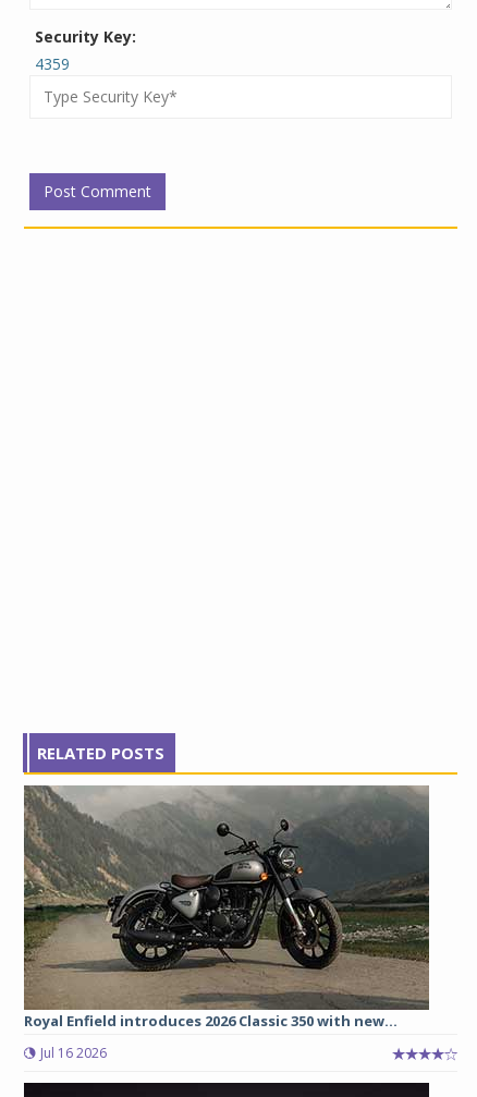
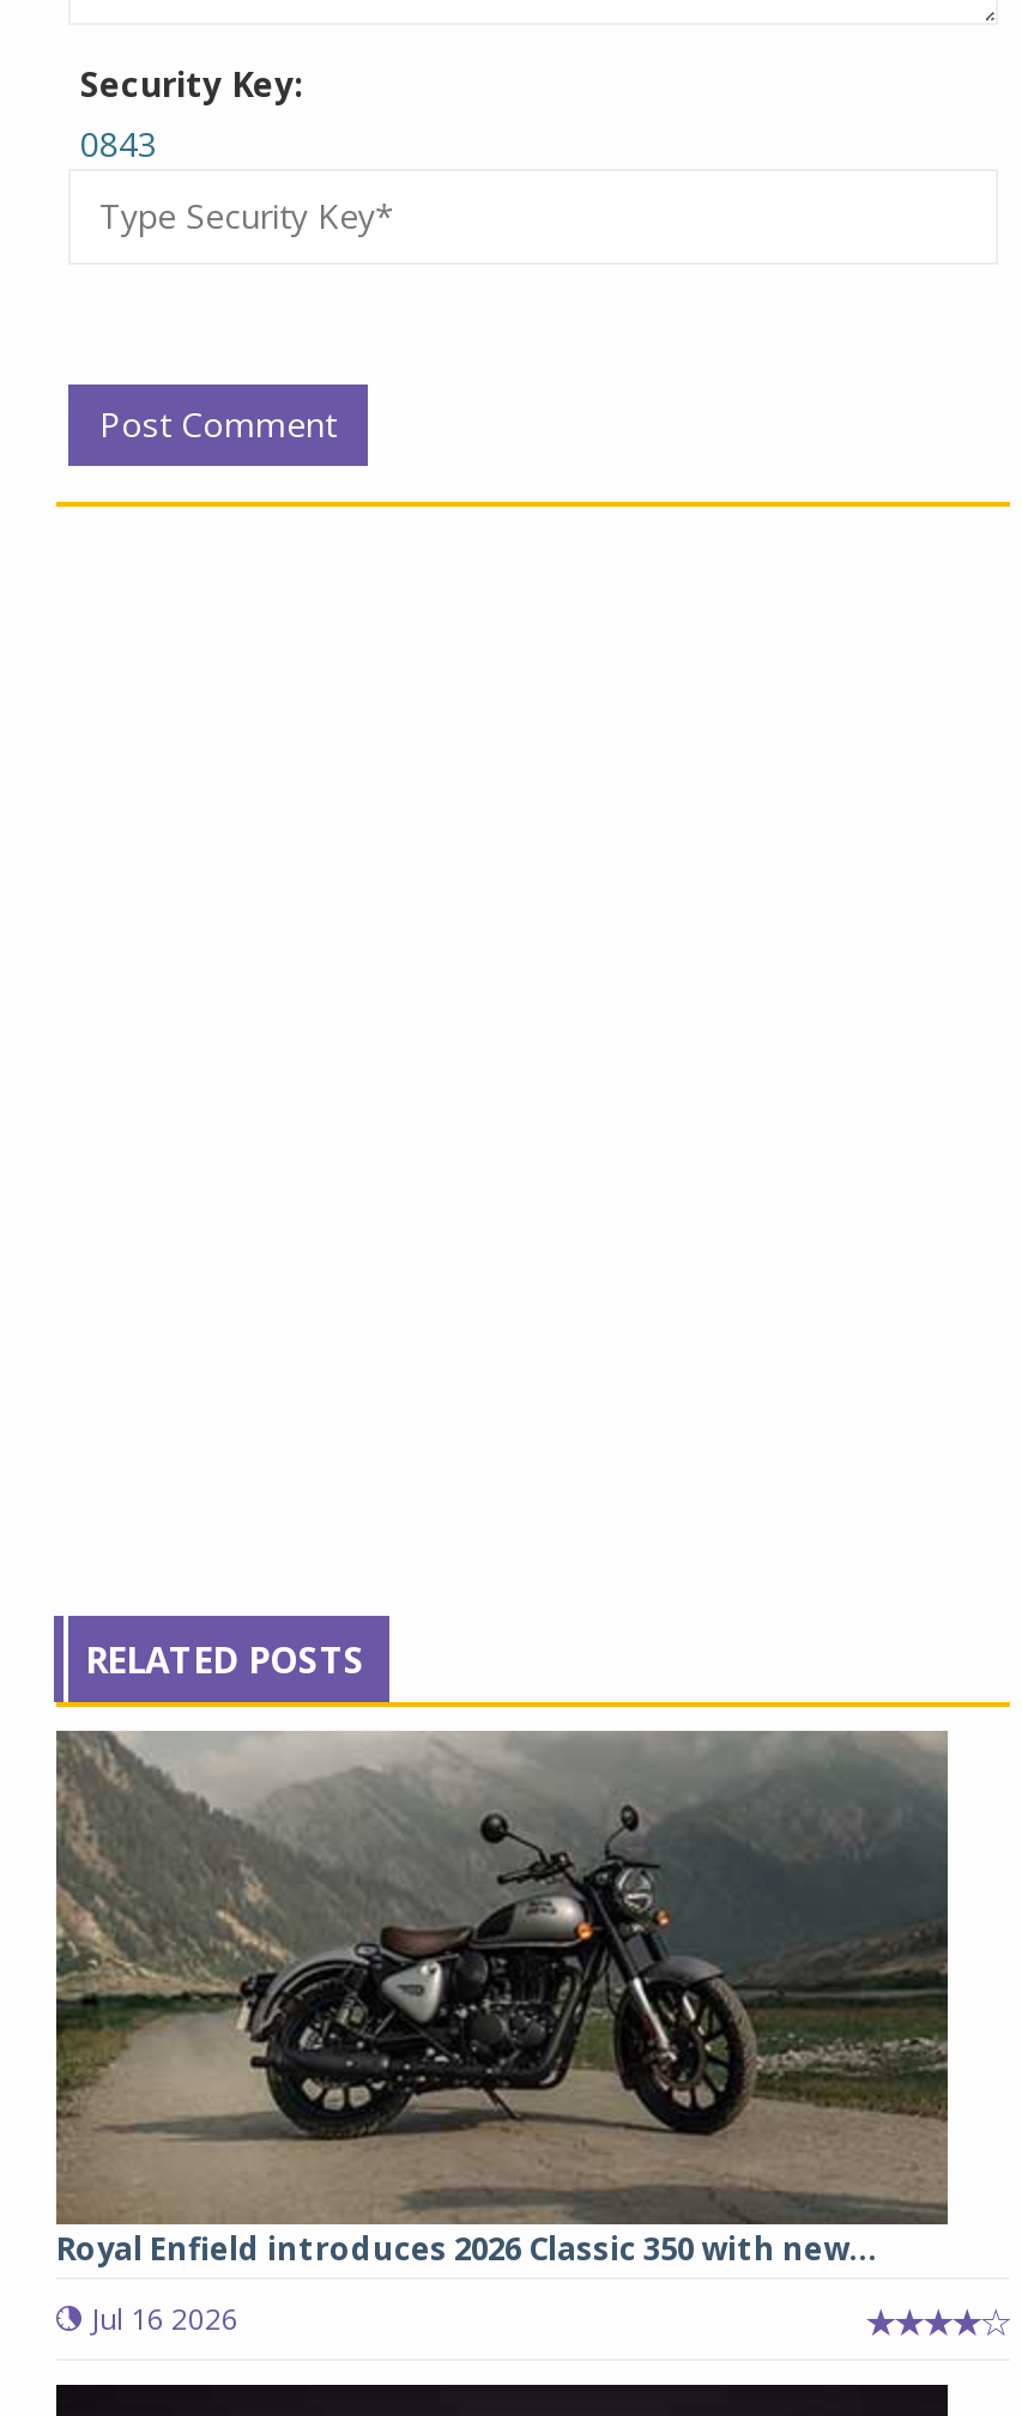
- 4359
+ 0843
